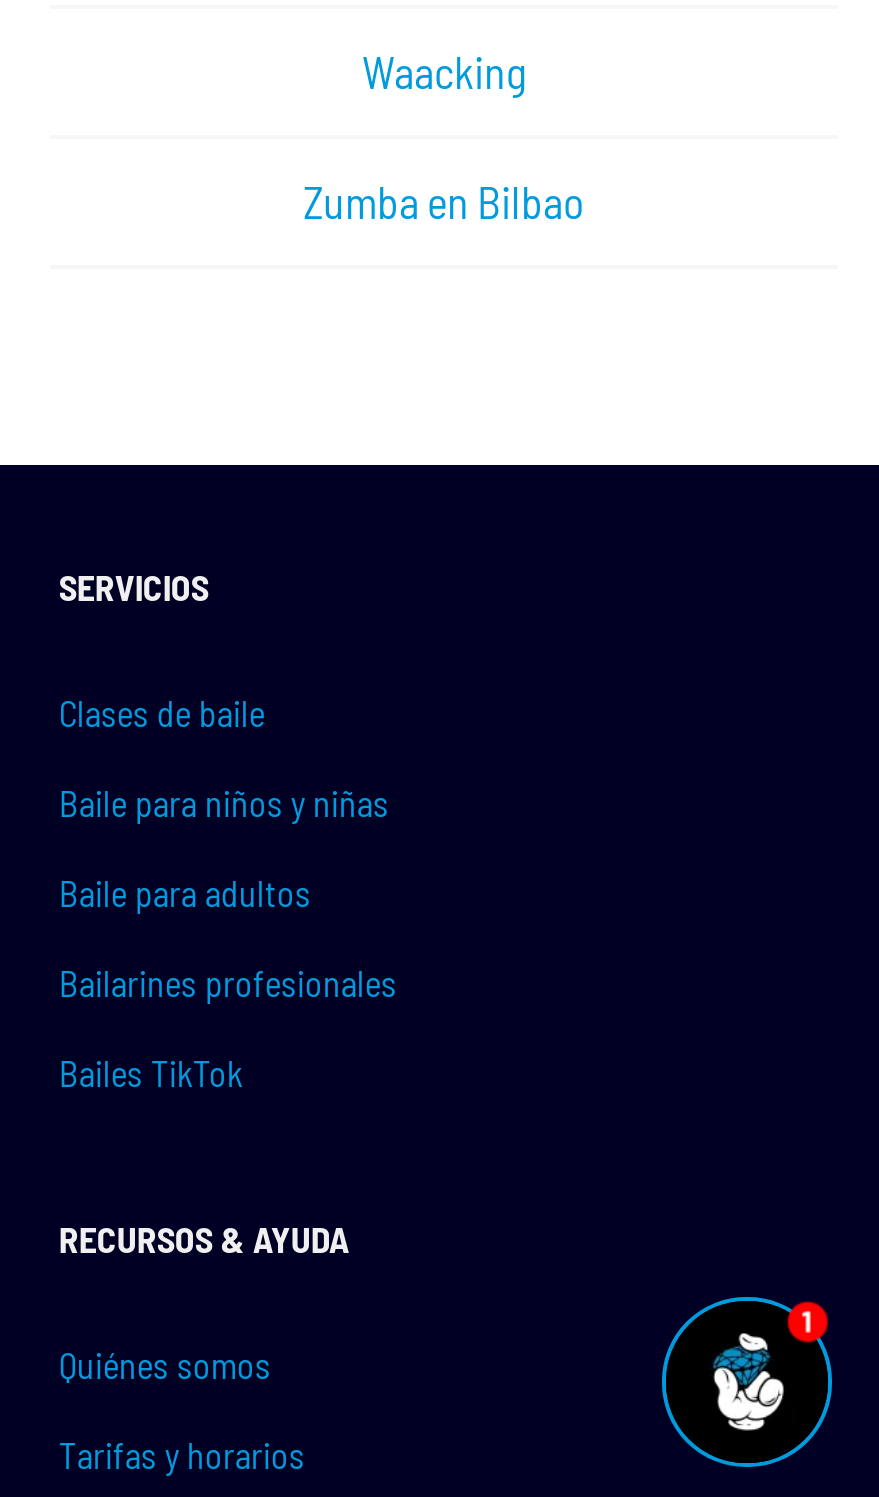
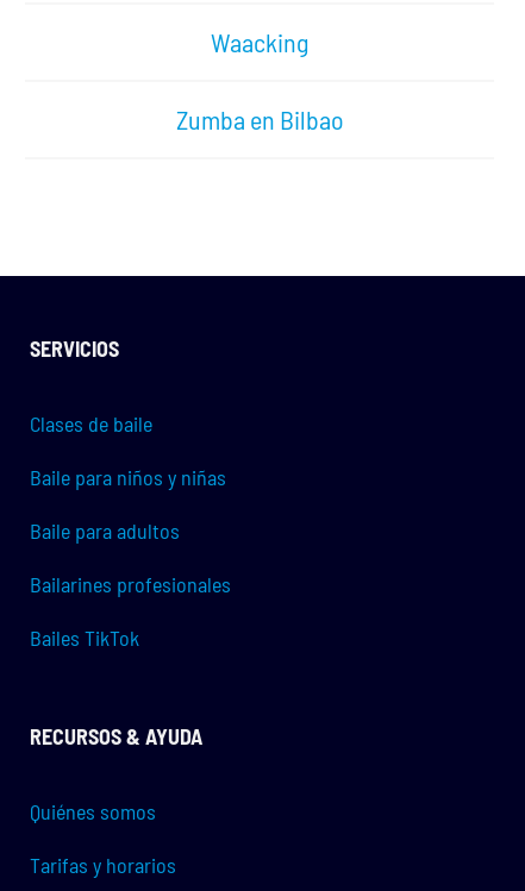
- [image]
